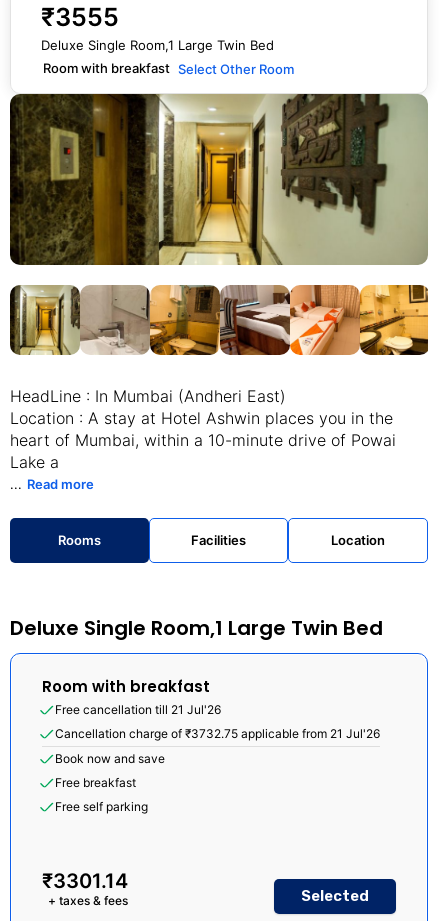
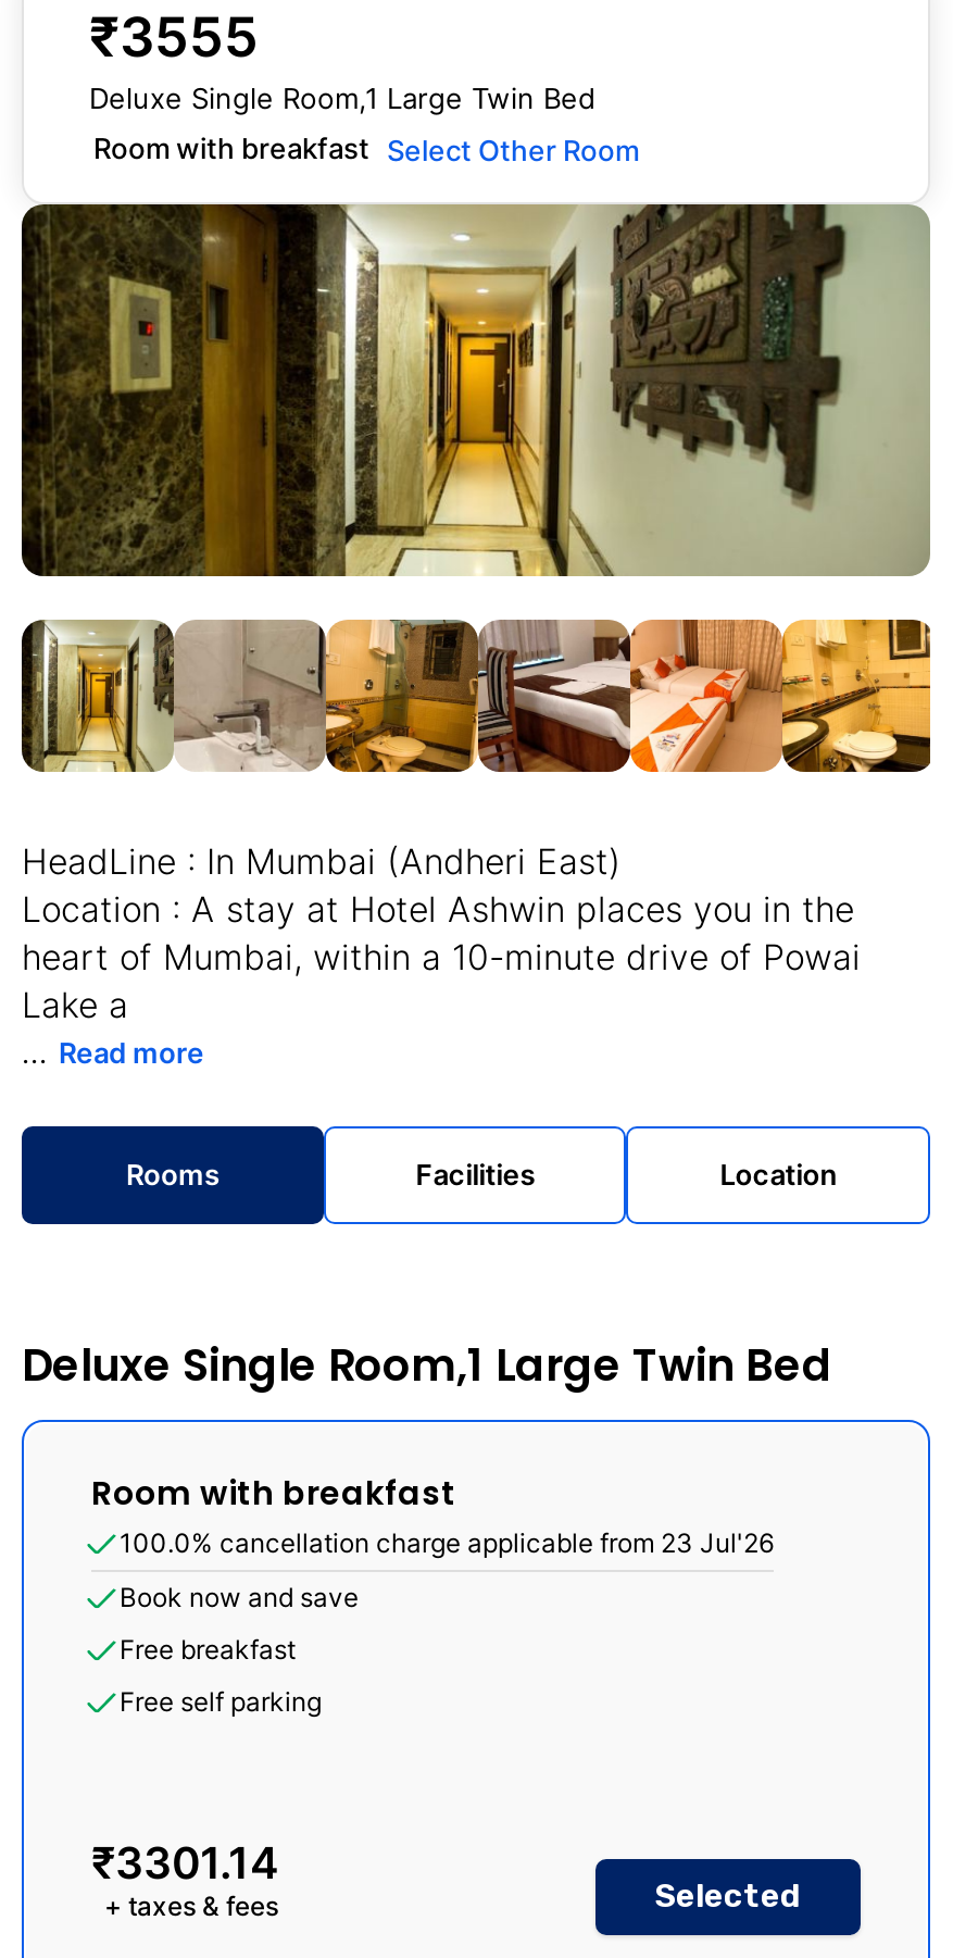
- Free cancellation till 21 Jul'26
- Cancellation charge of ₹3732.75 applicable from 21 Jul'26
+ 100.0% cancellation charge applicable from 23 Jul'26
